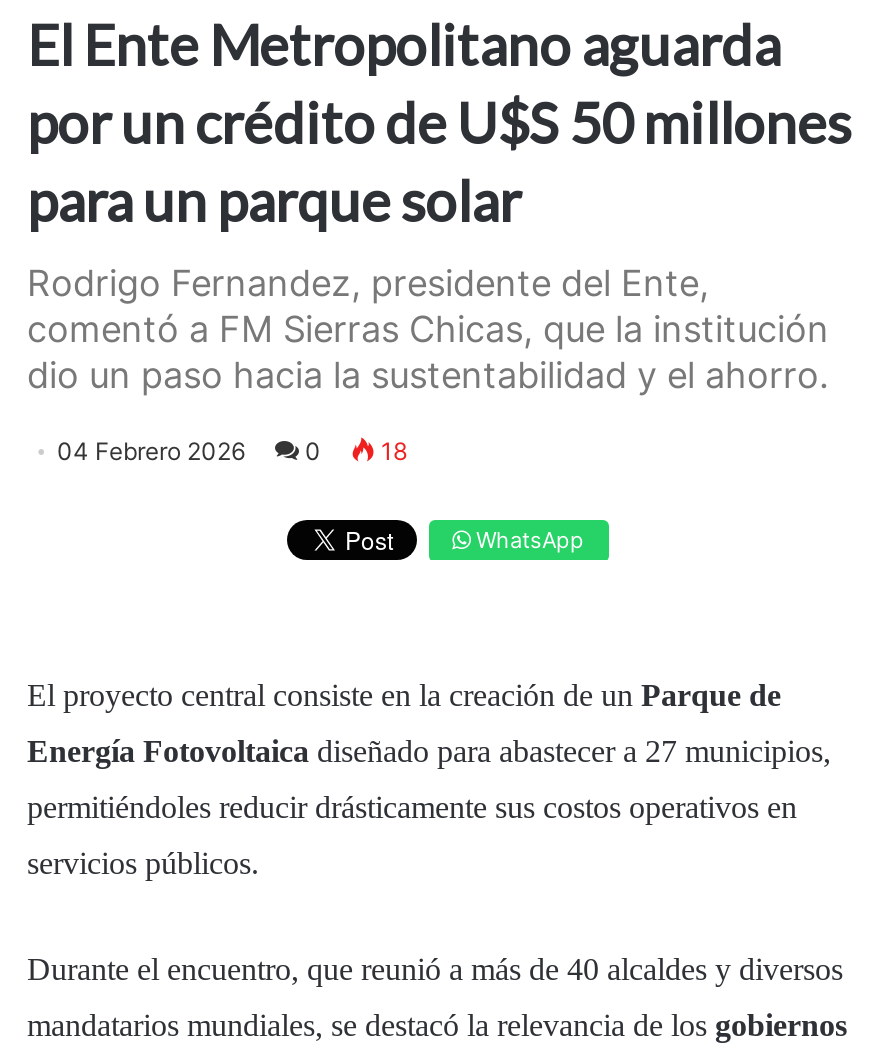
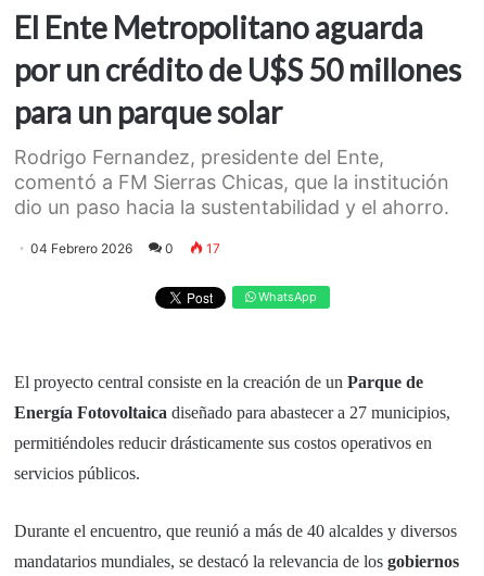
- 04 Febrero 2026 0 18
+ 04 Febrero 2026 0 17
